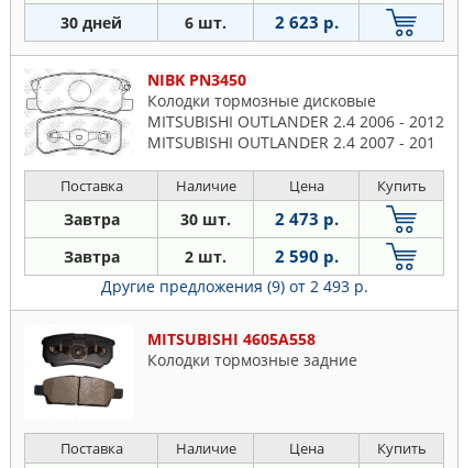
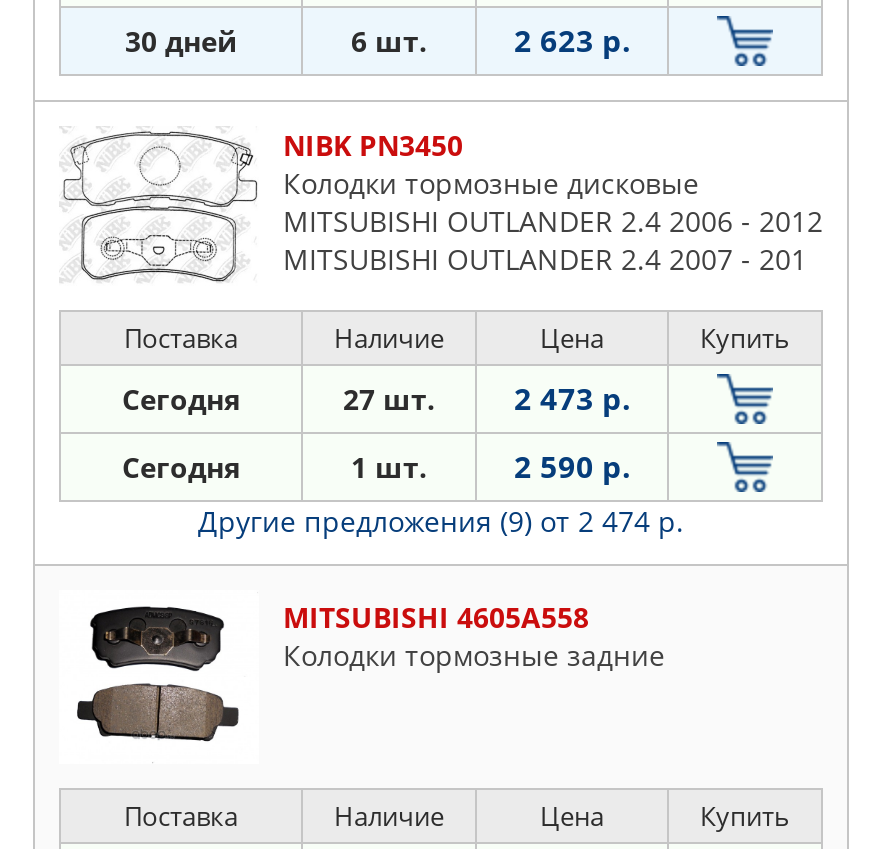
- Завтра
- 30 шт.
+ Сегодня
+ 27 шт.

- Завтра
- 2 шт.
+ Сегодня
+ 1 шт.

- Другие предложения (9) от 2 493 р.
+ Другие предложения (9) от 2 474 р.
